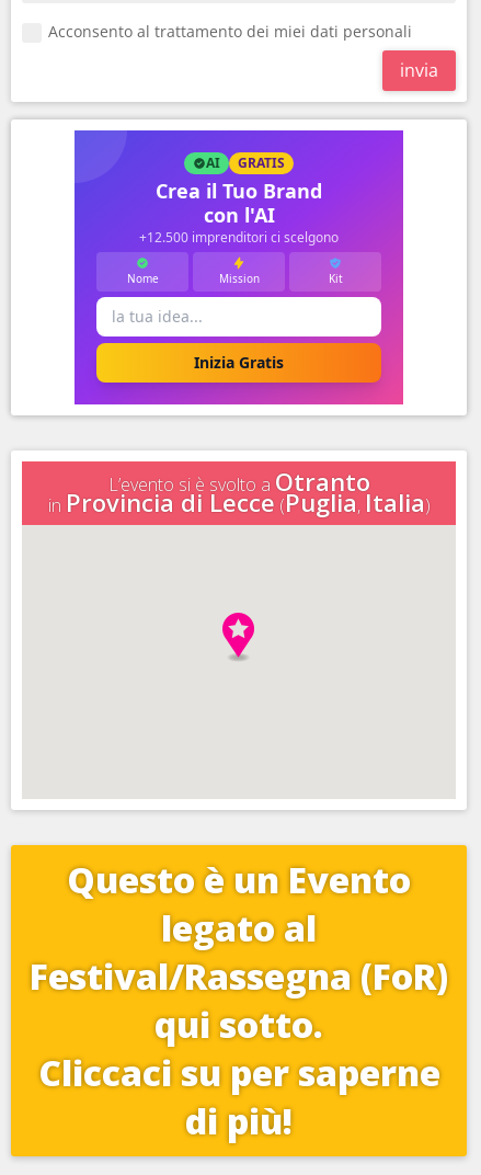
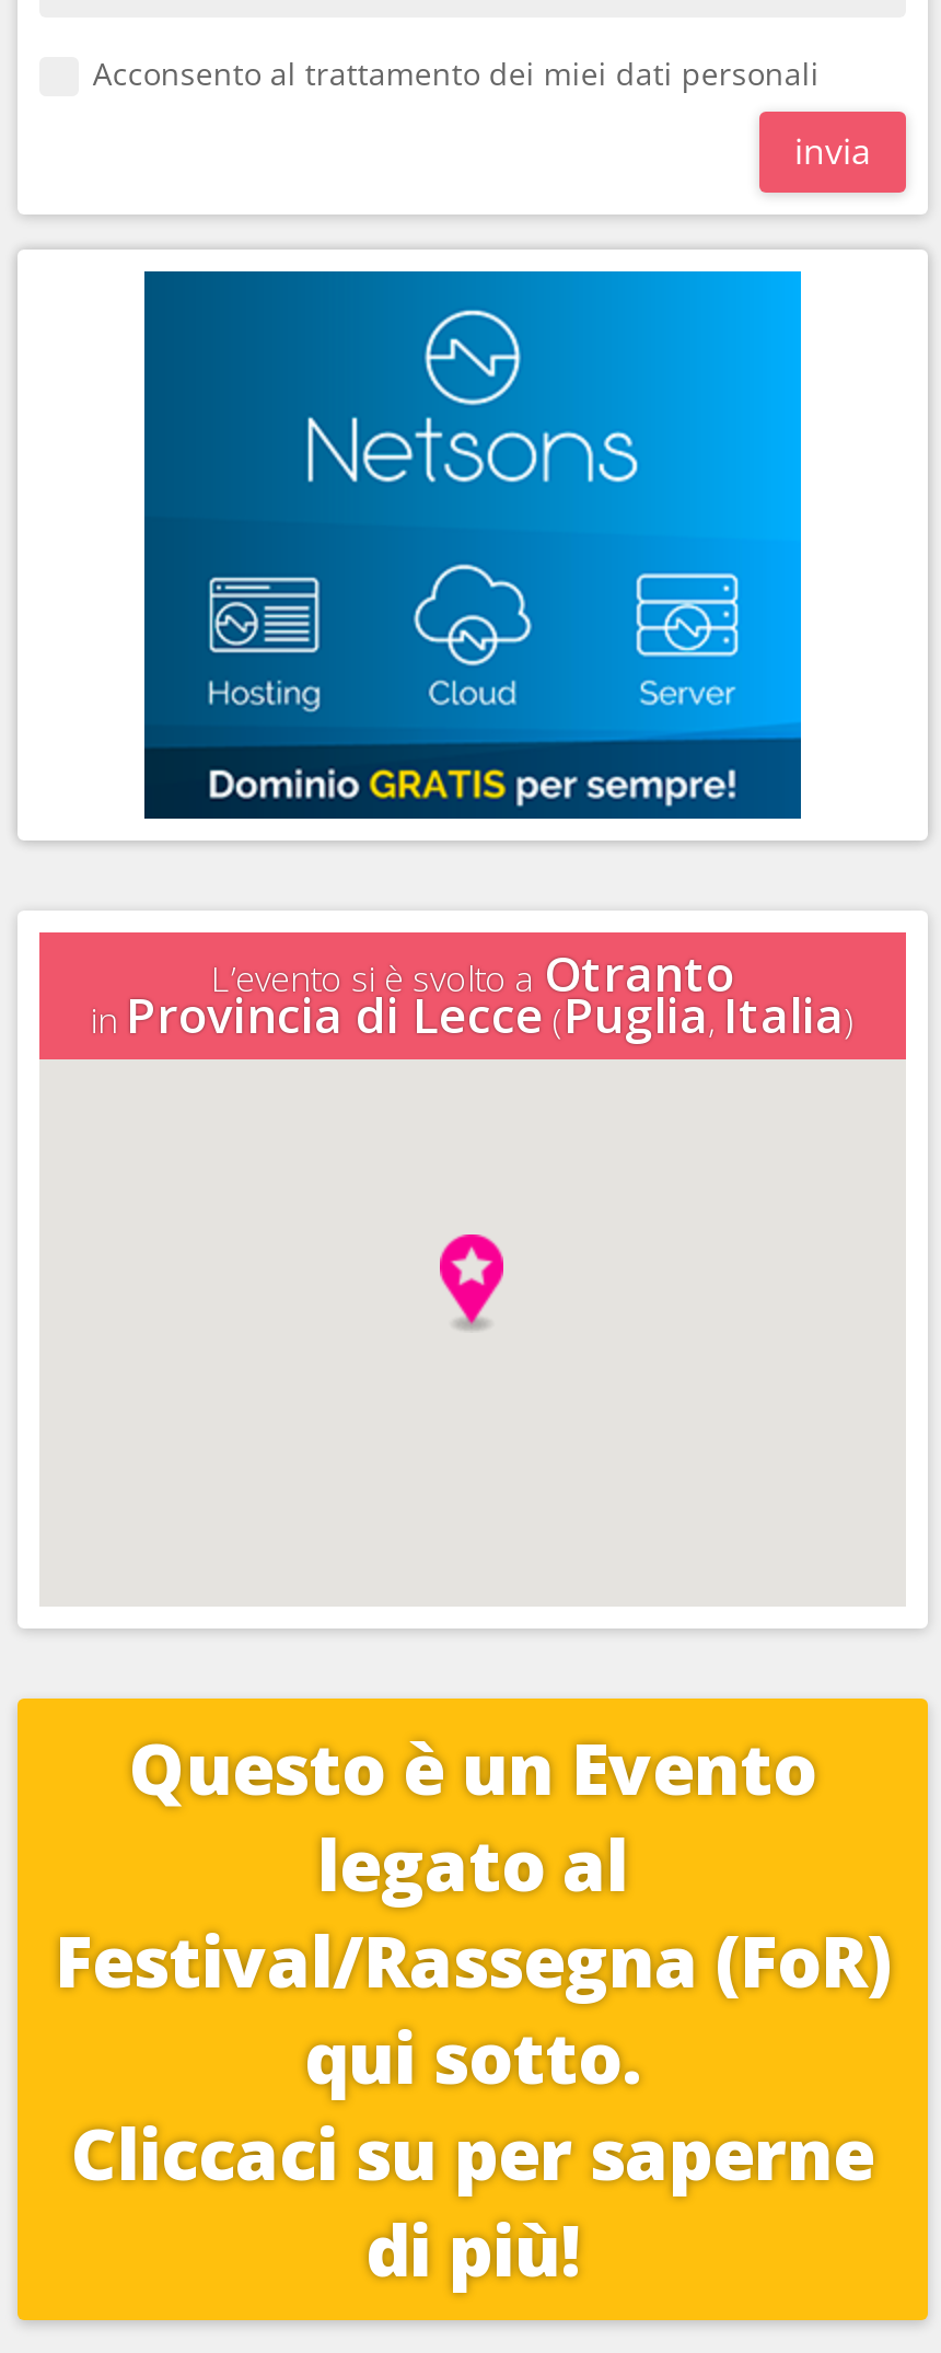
- [image]
+ [image]
